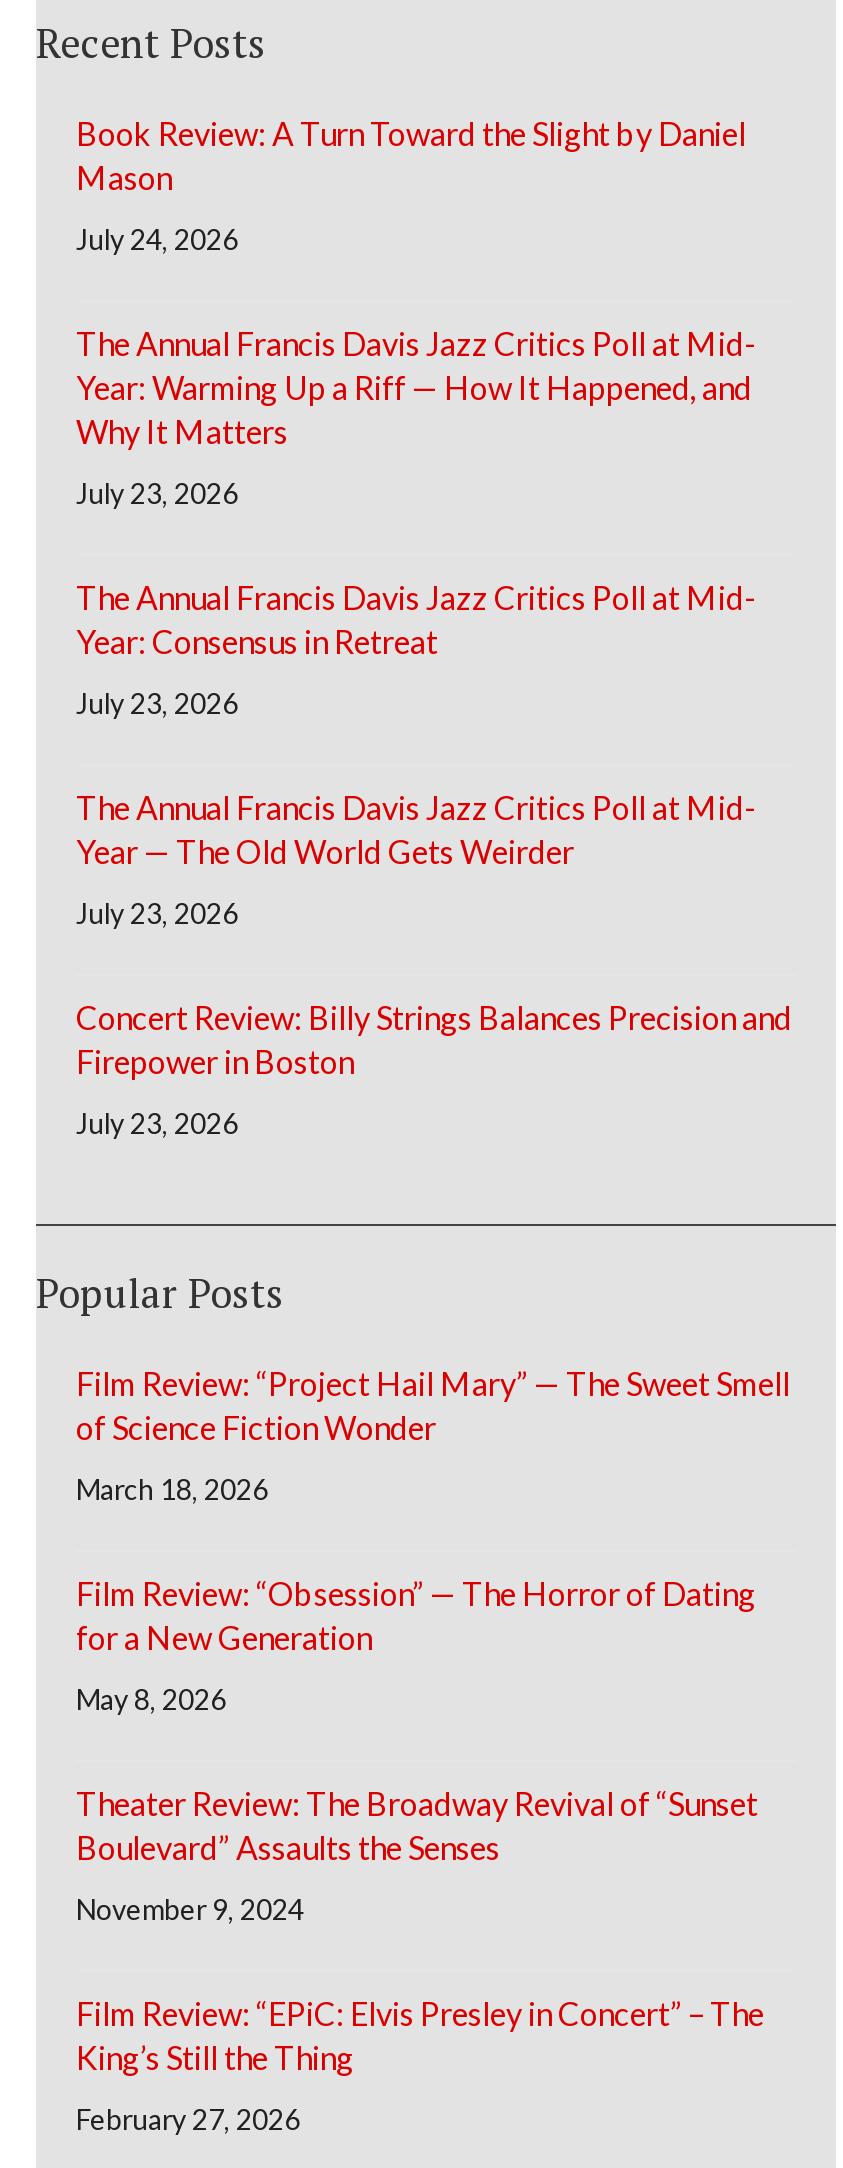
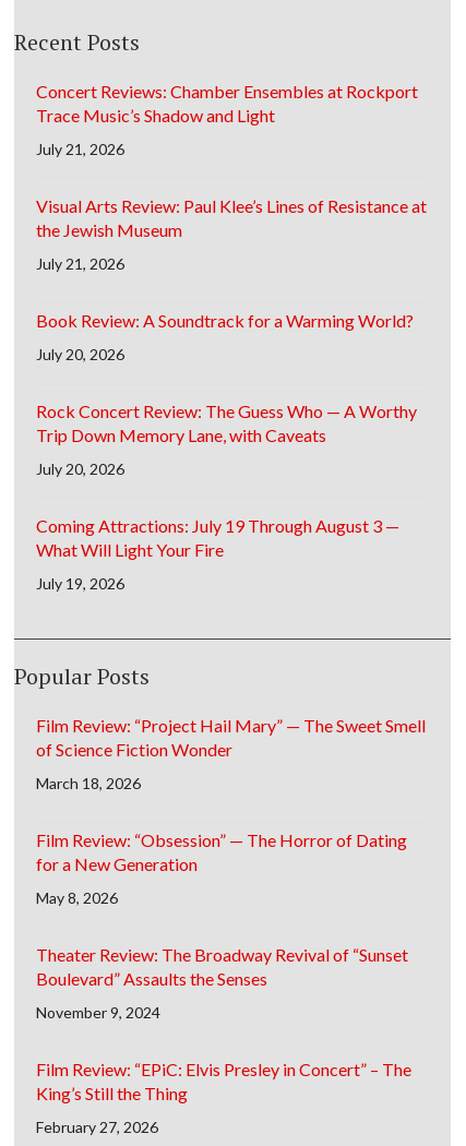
- Book Review: A Turn Toward the Slight by Daniel
- Mason
+ Concert Reviews: Chamber Ensembles at Rockport
+ Trace Music’s Shadow and Light

- July 24, 2026
+ July 21, 2026

- The Annual Francis Davis Jazz Critics Poll at Mid-
- Year: Warming Up a Riff — How It Happened, and
- Why It Matters
+ Visual Arts Review: Paul Klee’s Lines of Resistance at
+ the Jewish Museum

- July 23, 2026
+ July 21, 2026

- The Annual Francis Davis Jazz Critics Poll at Mid-
- Year: Consensus in Retreat
+ Book Review: A Soundtrack for a Warming World?

- July 23, 2026
+ July 20, 2026

- The Annual Francis Davis Jazz Critics Poll at Mid-
- Year — The Old World Gets Weirder
+ Rock Concert Review: The Guess Who — A Worthy
+ Trip Down Memory Lane, with Caveats

- July 23, 2026
+ July 20, 2026

- Concert Review: Billy Strings Balances Precision and
- Firepower in Boston
+ Coming Attractions: July 19 Through August 3 —
+ What Will Light Your Fire

- July 23, 2026
+ July 19, 2026
